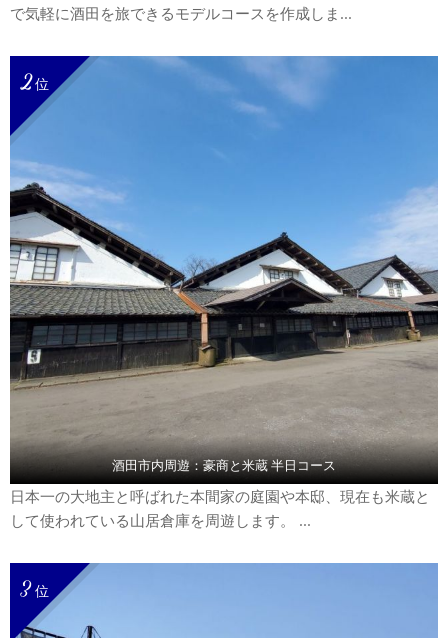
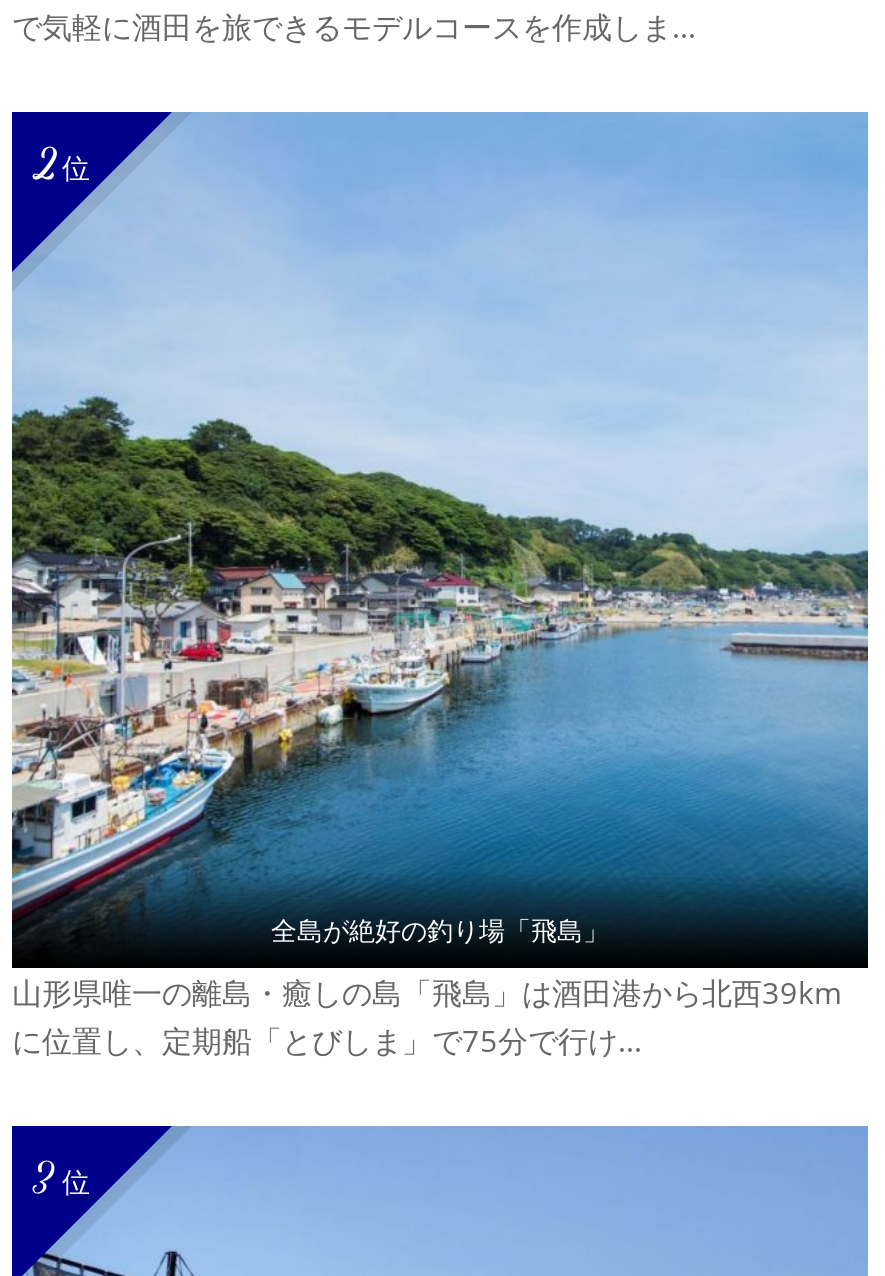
- [image]
- 酒田市内周遊：豪商と米蔵 半日コース
+ [image]
+ 全島が絶好の釣り場「飛島」

- 日本一の大地主と呼ばれた本間家の庭園や本邸、現在も米蔵と
- して使われている山居倉庫を周遊します。 ...
+ 山形県唯一の離島・癒しの島「飛島」は酒田港から北西39km
+ に位置し、定期船「とびしま」で75分で行け...
